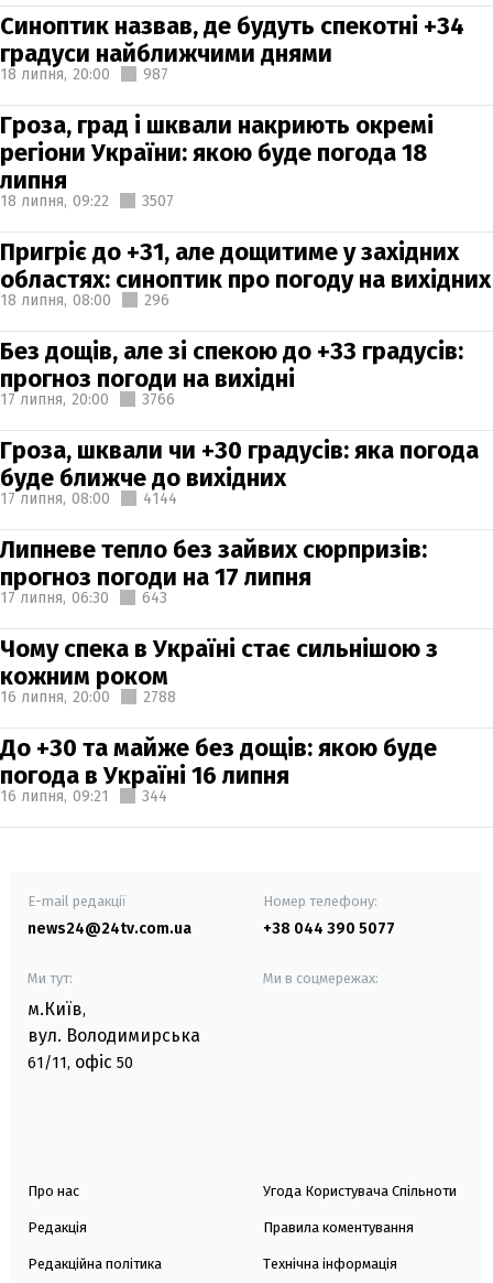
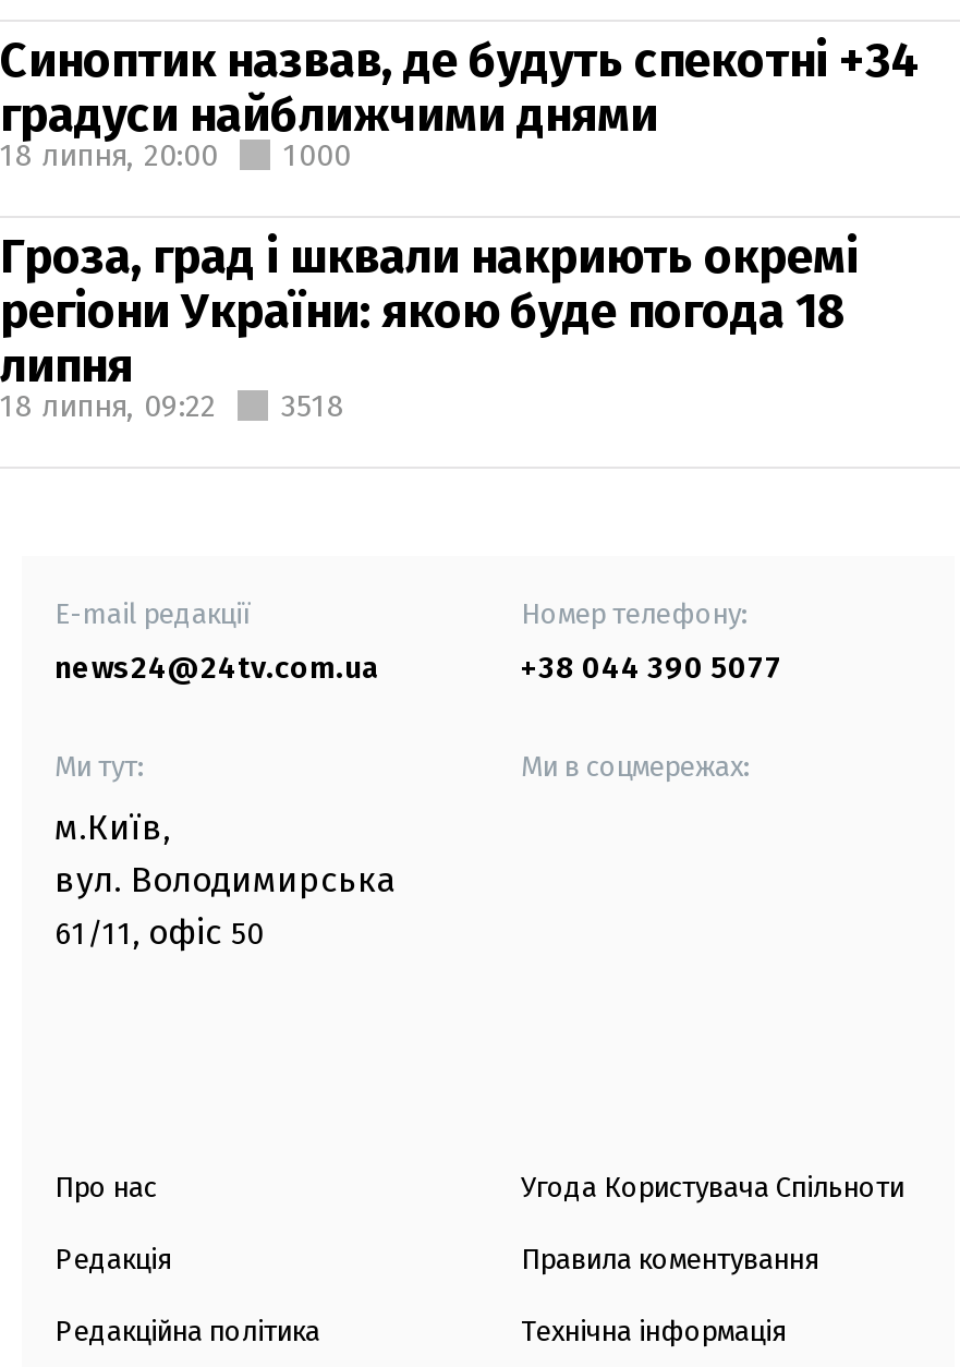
- 18 липня, 20:00 987
+ 18 липня, 20:00 1000

- 3507
- Пригріє до +31, але дощитиме у західних
- областях: синоптик про погоду на вихідних
- 18 липня, 08:00
- 296
- Без дощів, але зі спекою до +33 градусів:
- прогноз погоди на вихідні
- 17 липня, 20:00
- 3766
- Гроза, шквали чи +30 градусів: яка погода
- буде ближче до вихідних
- 17 липня, 08:00
- 4144
- Липневе тепло без зайвих сюрпризів:
- прогноз погоди на 17 липня
- 17 липня, 06:30
- 643
- Чому спека в Україні стає сильнішою з
- кожним роком
- 16 липня, 20:00
- 2788
- До +30 та майже без дощів: якою буде
- погода в Україні 16 липня
- 16 липня, 09:21
- 344
+ 3518
